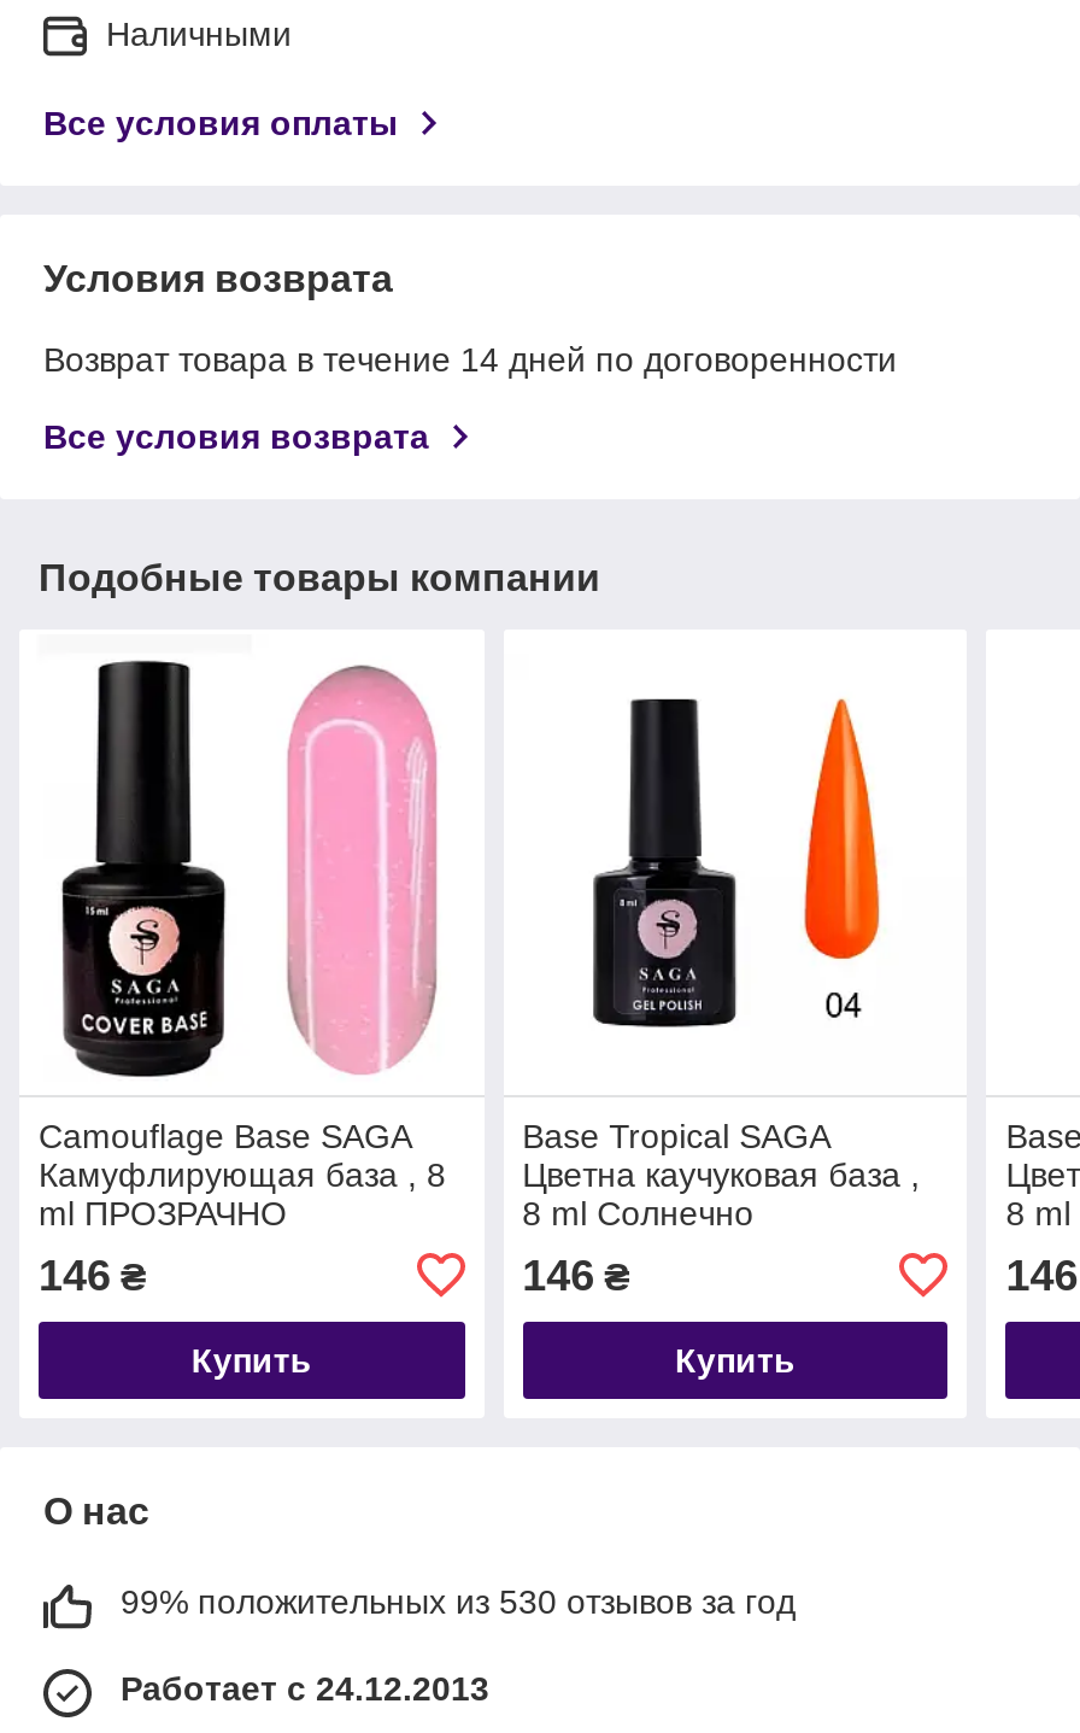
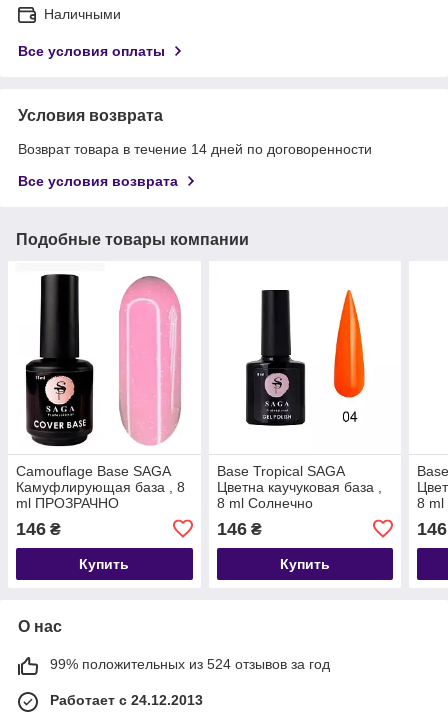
- 99% положительных из 530 отзывов за год
+ 99% положительных из 524 отзывов за год
